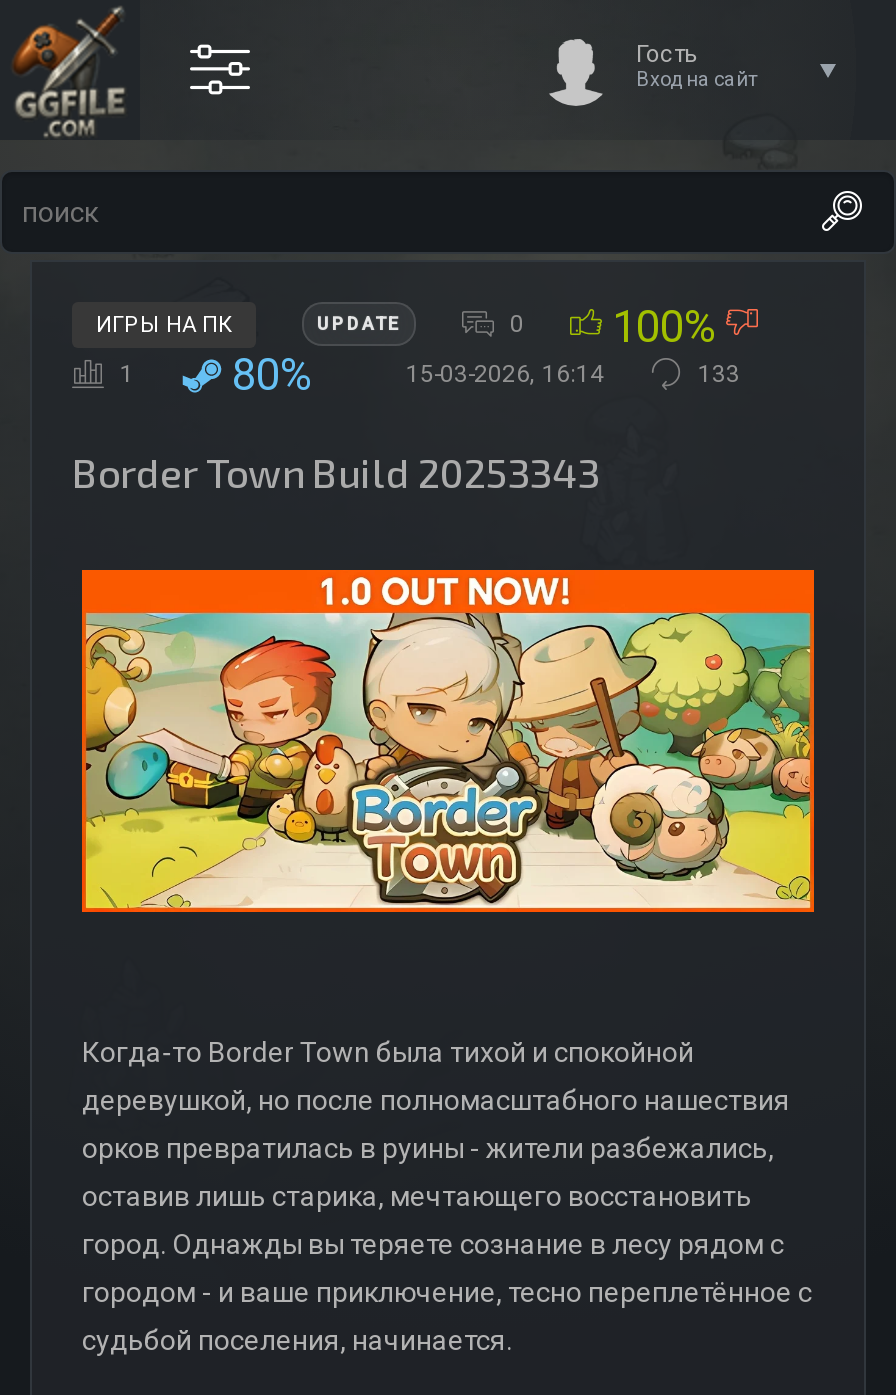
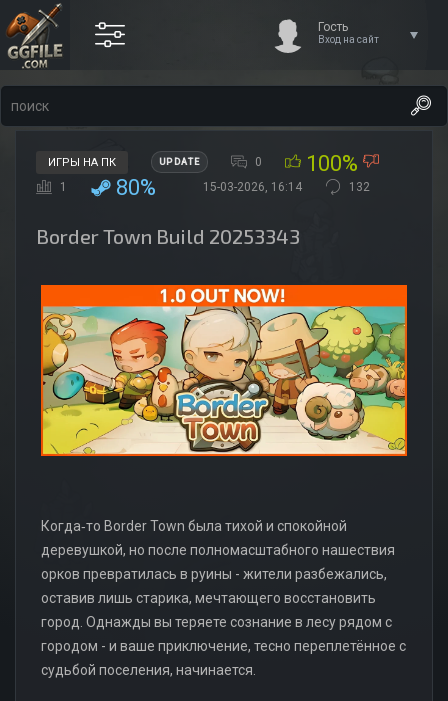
- 133
+ 132
